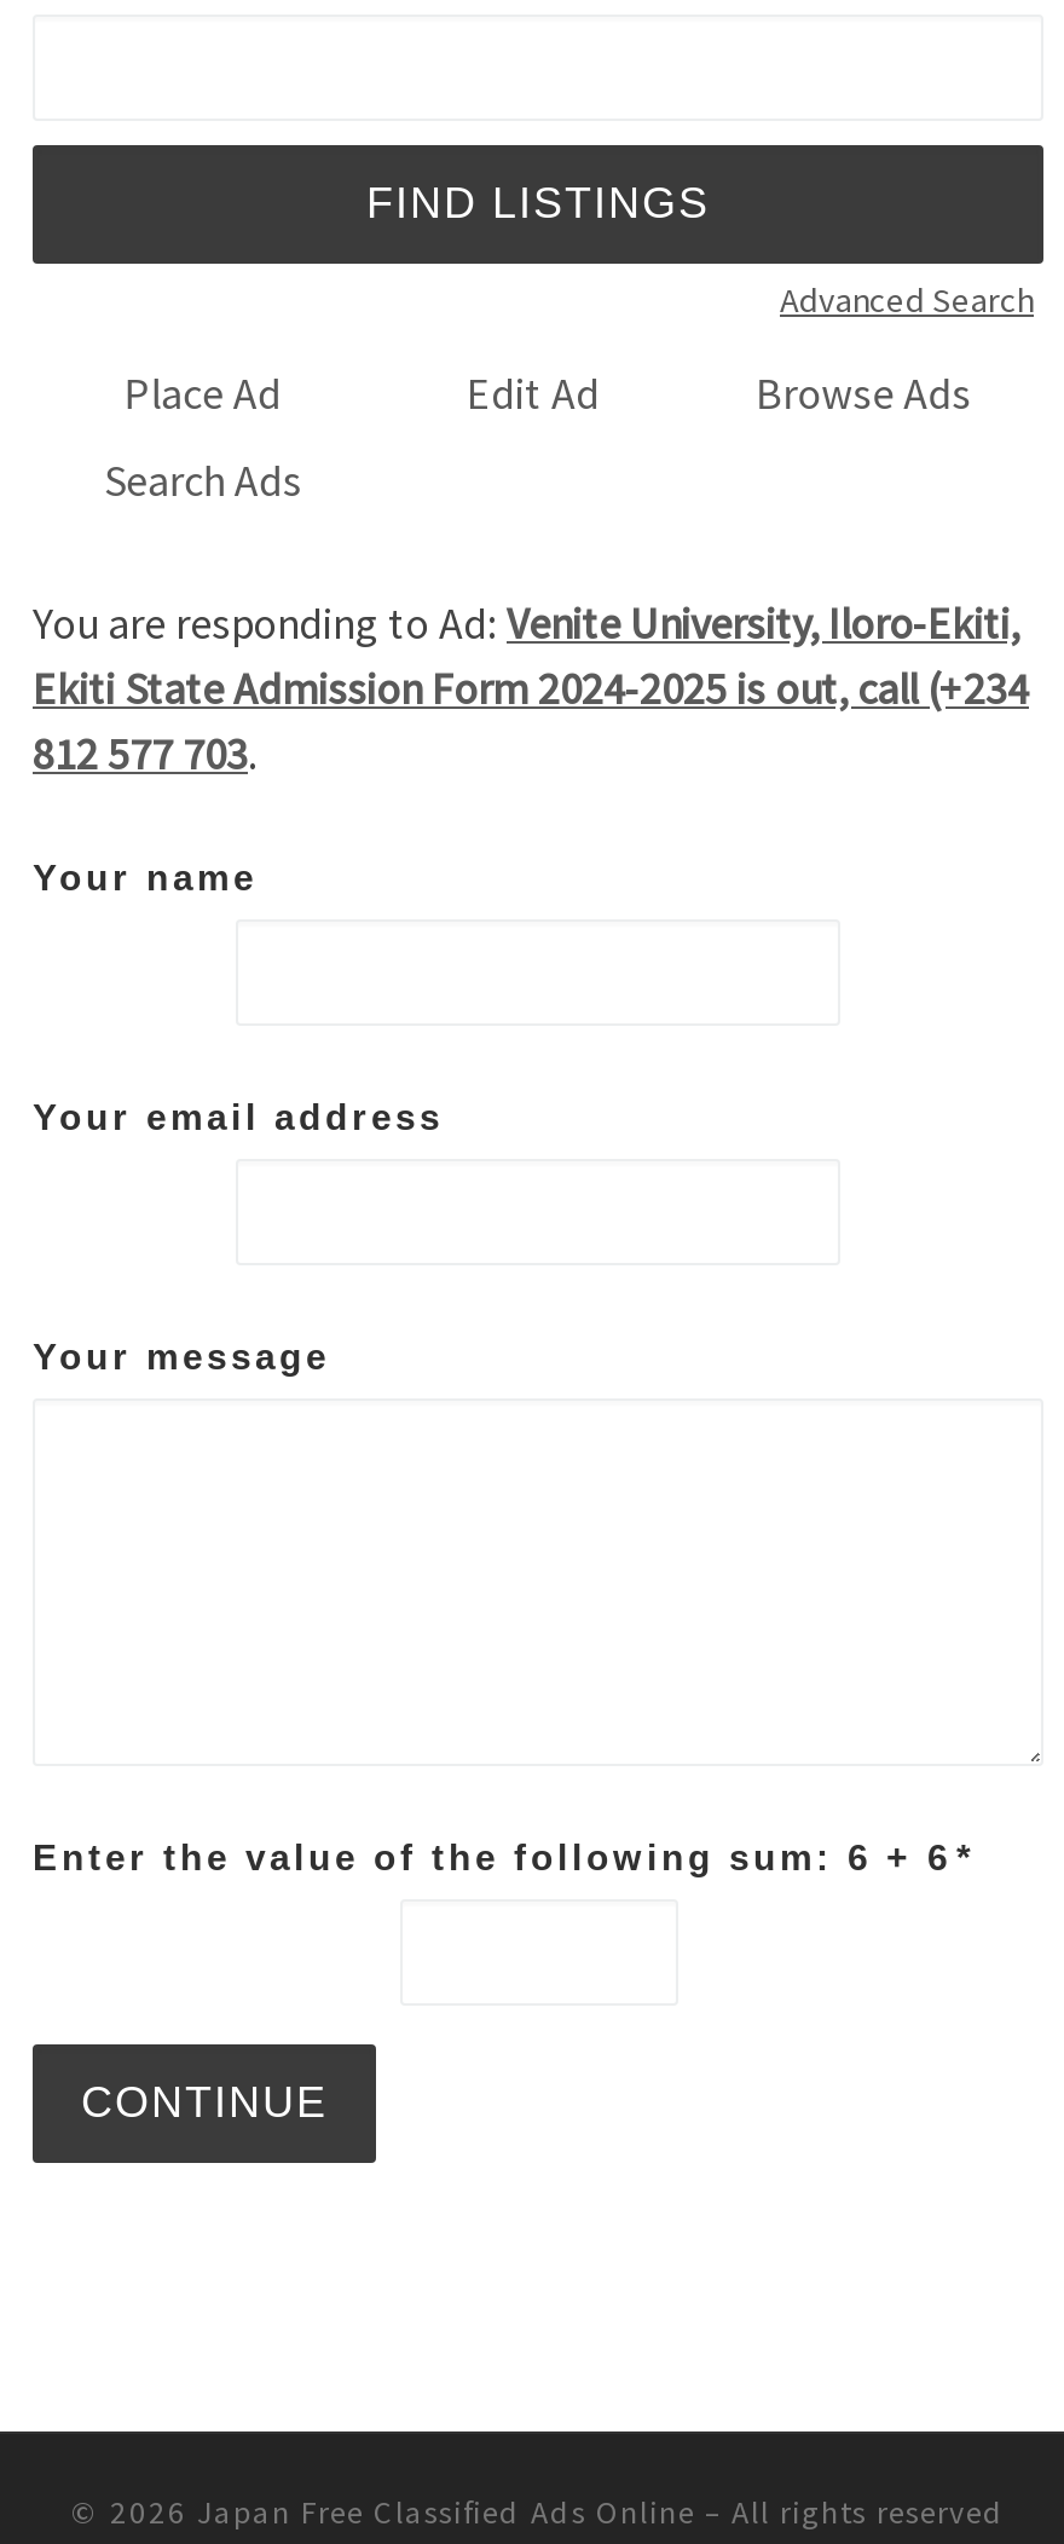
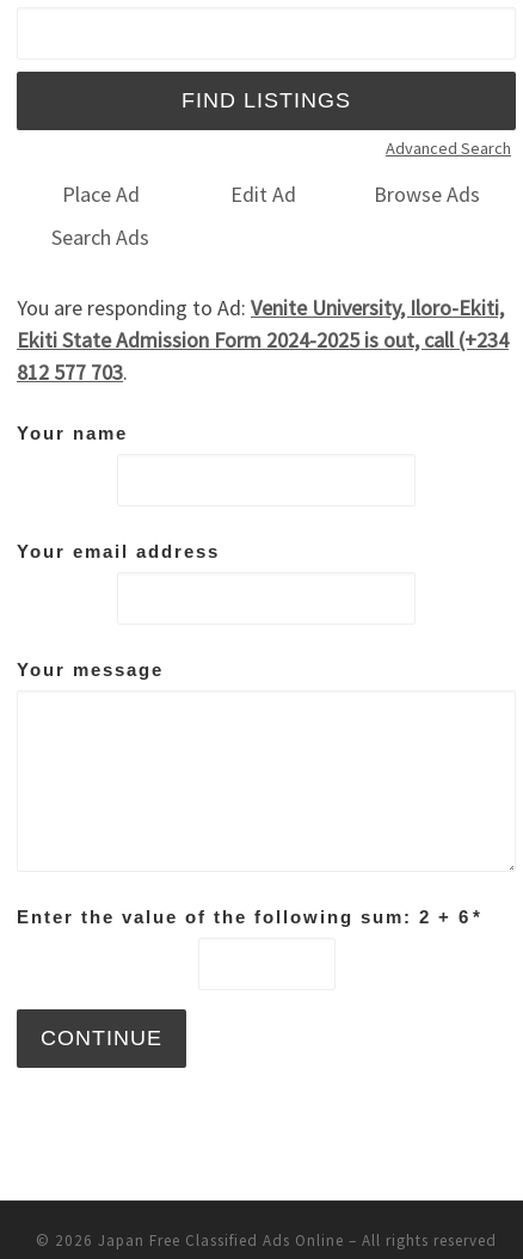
- Enter the value of the following sum: 6 + 6 *
+ Enter the value of the following sum: 2 + 6 *
